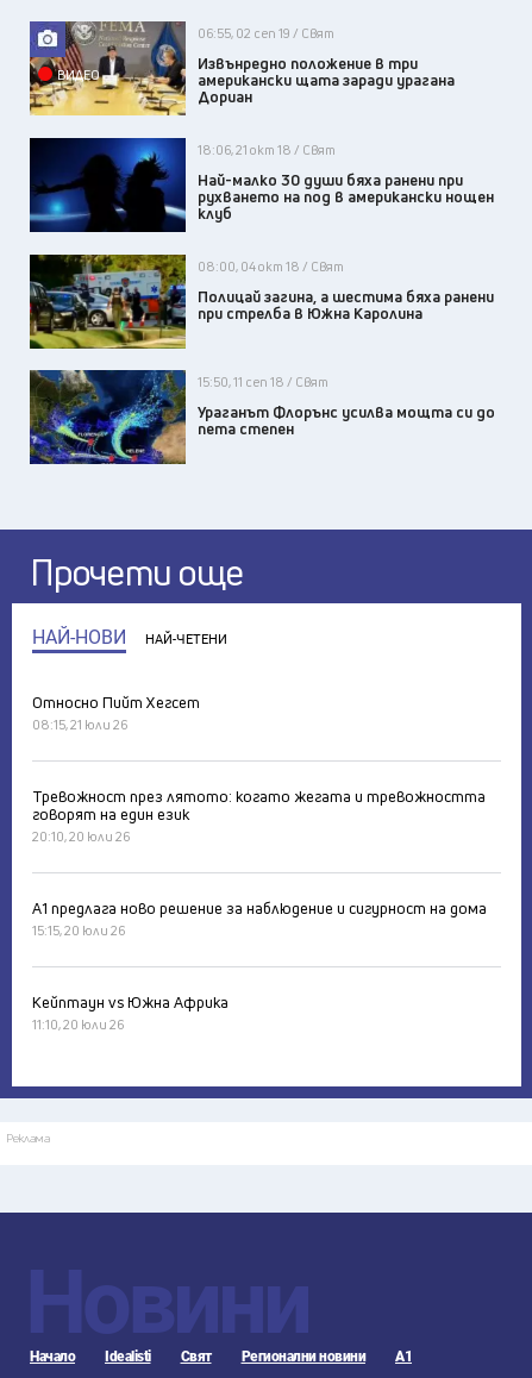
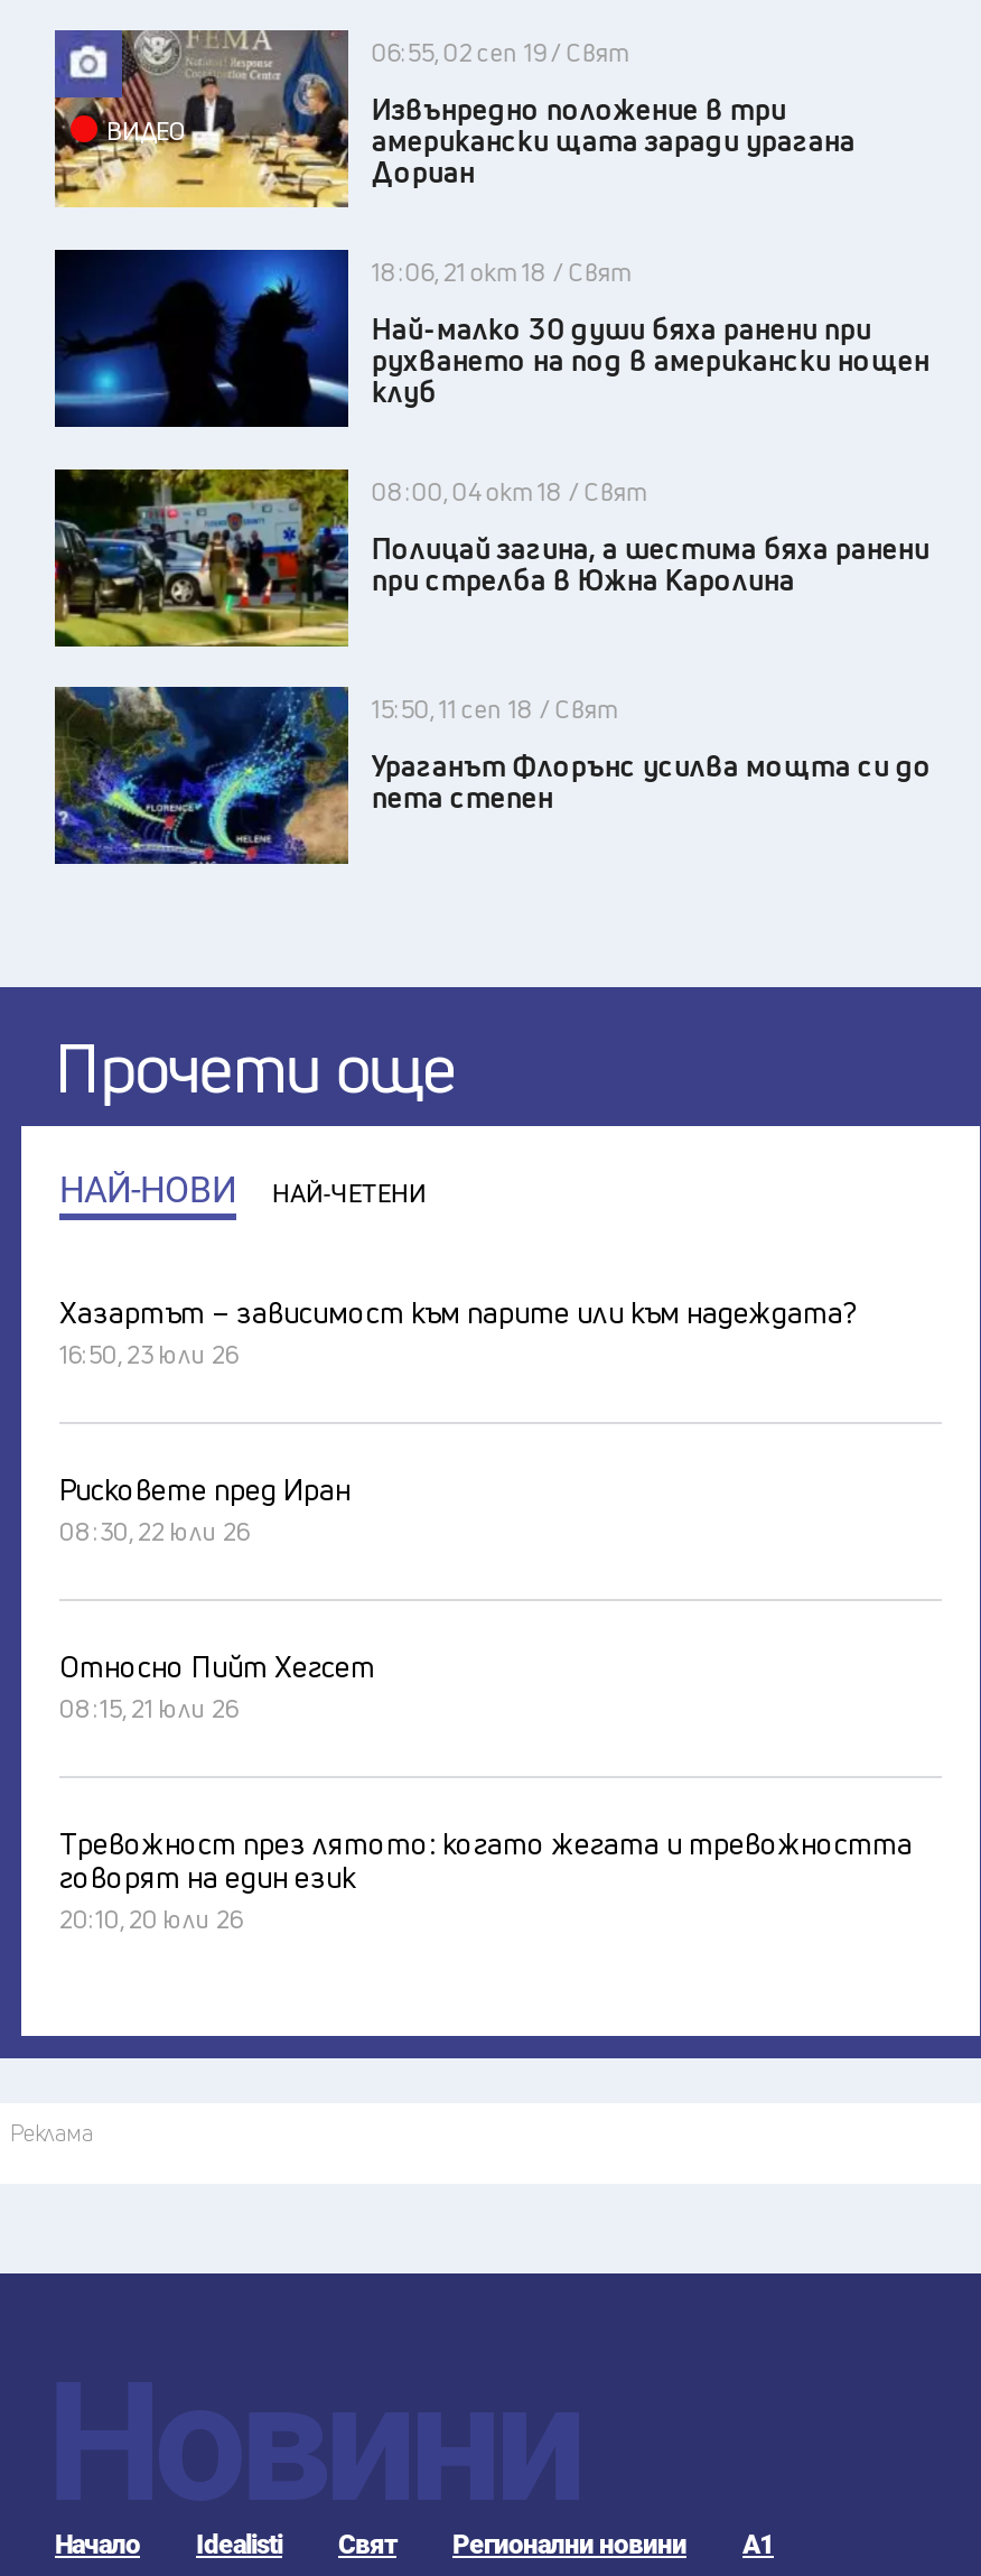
+ Хазартът – зависимост към парите или към надеждата?
+ 16:50, 23 юли 26
+ Рисковете пред Иран
+ 08:30, 22 юли 26

moved down: Относно Пийт Хегсет | 08:15, 21 юли 26 | Тревожност през лятото: когато жегата и тревожността | говорят на един език | 20:10, 20 юли 26

- А1 предлага ново решение за наблюдение и сигурност на дома
- 15:15, 20 юли 26
- Кейптаун vs Южна Африка
- 11:10, 20 юли 26
